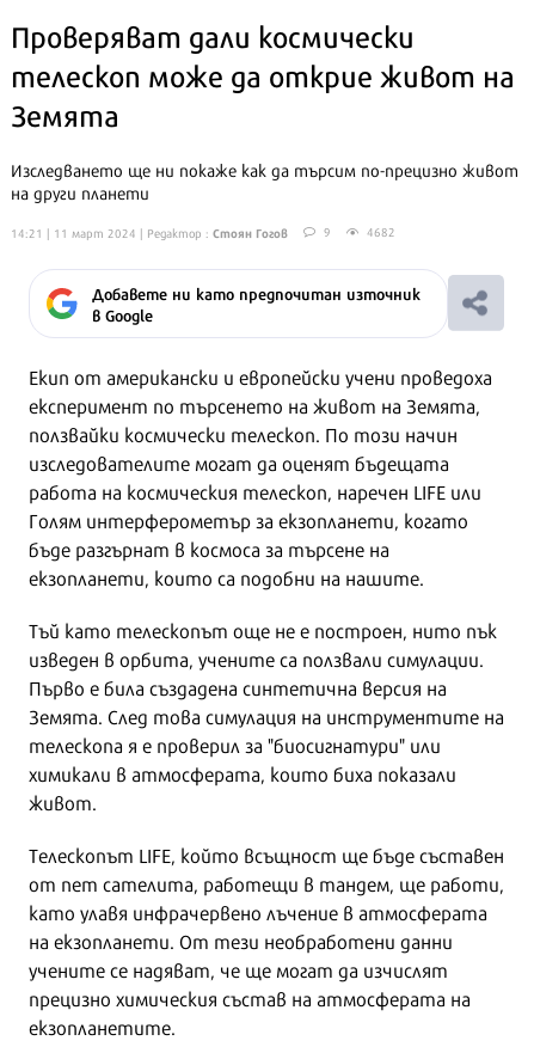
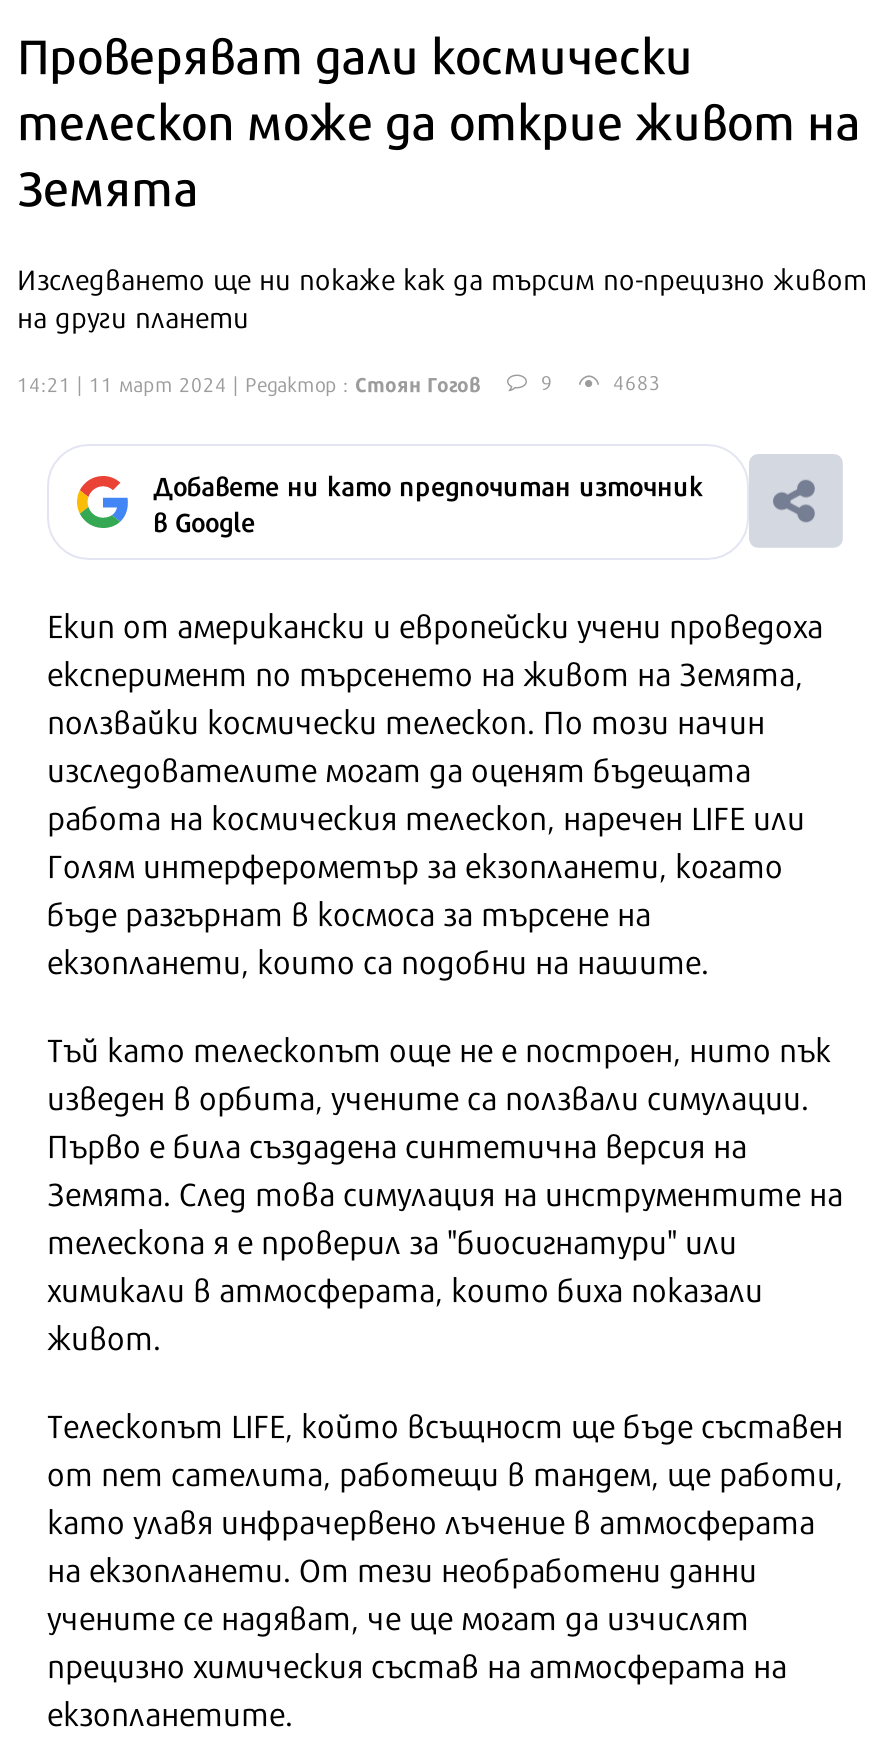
- 4682
+ 4683
